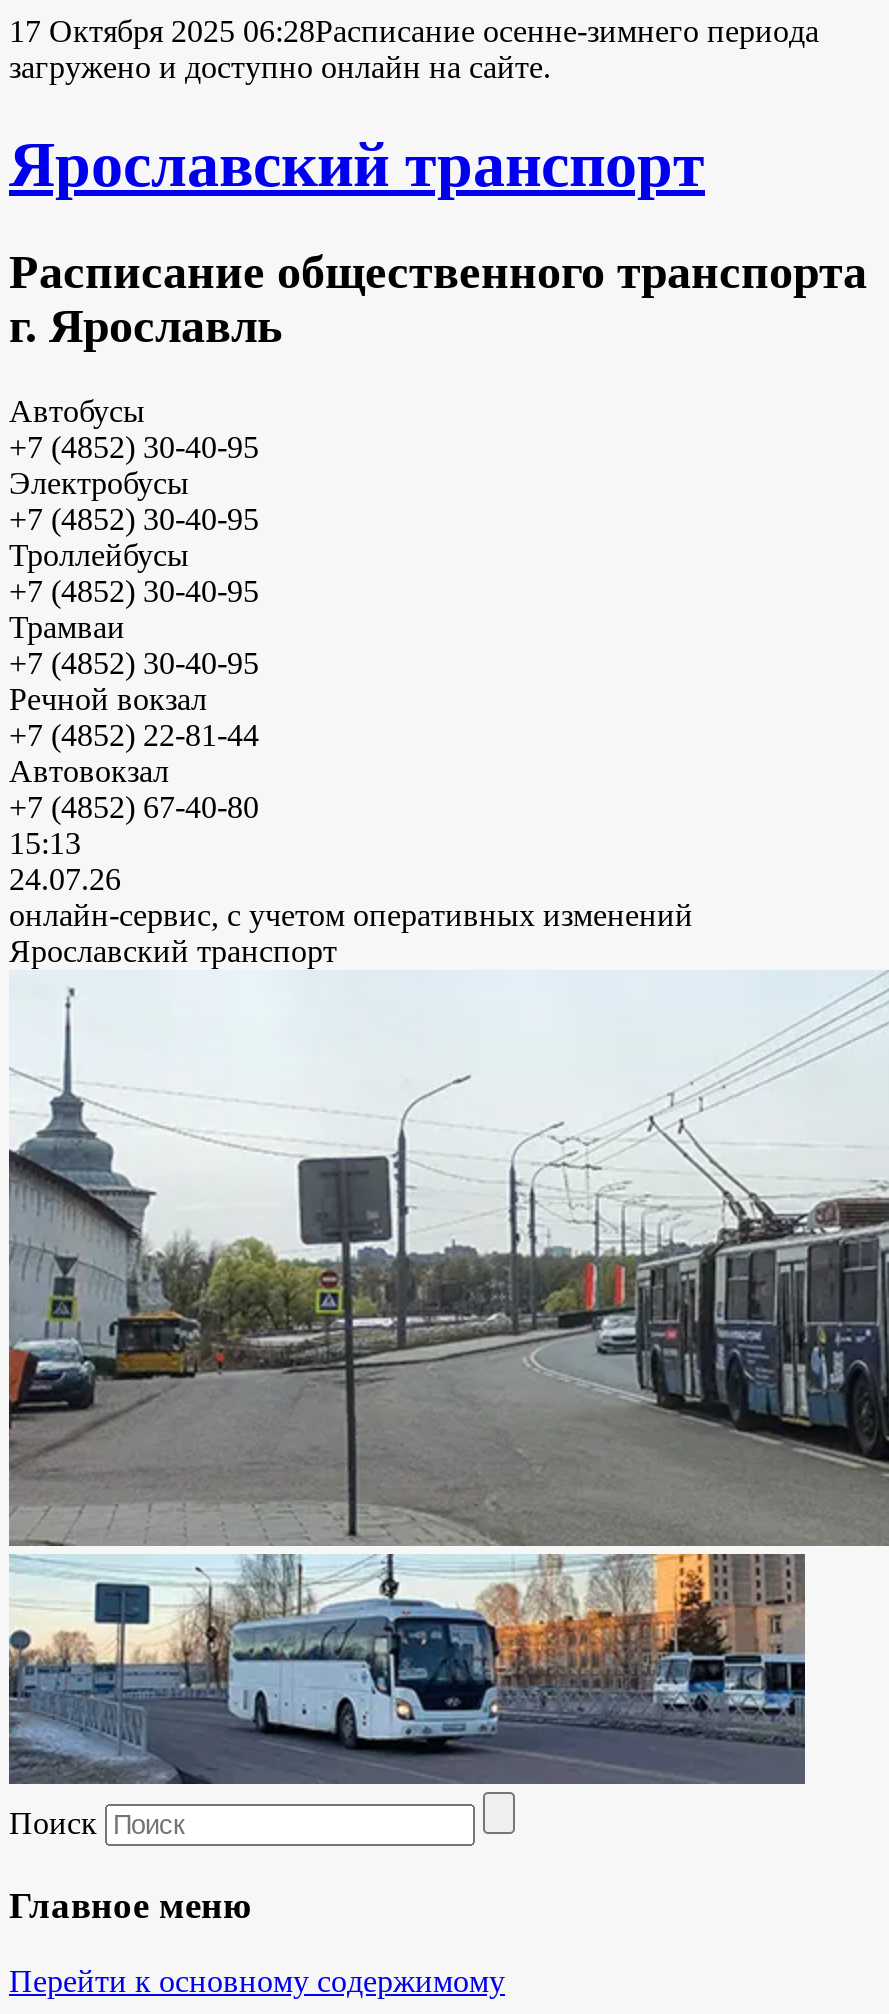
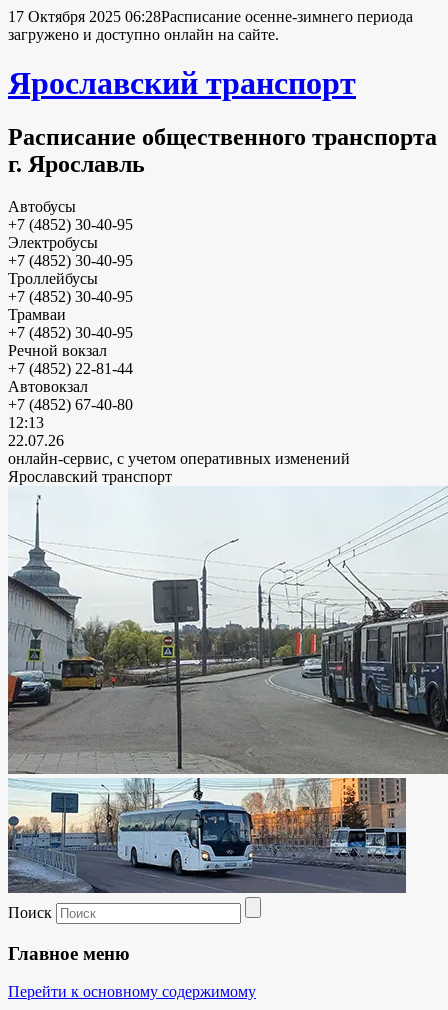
- 15:13
+ 12:13

- 24.07.26
+ 22.07.26
